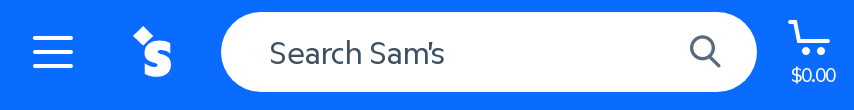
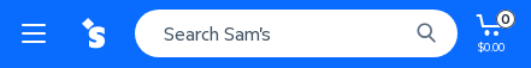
+ 0
